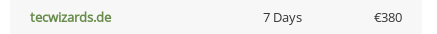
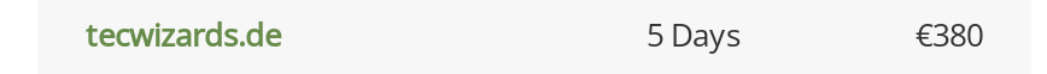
- 7 Days
+ 5 Days
